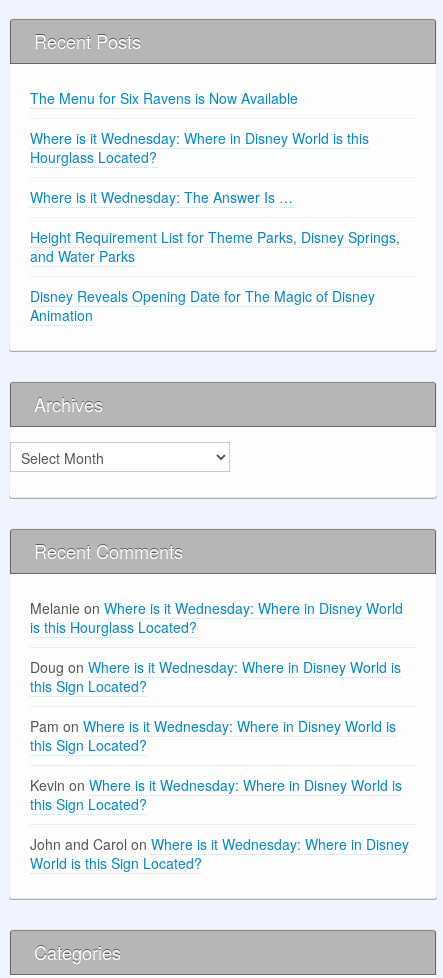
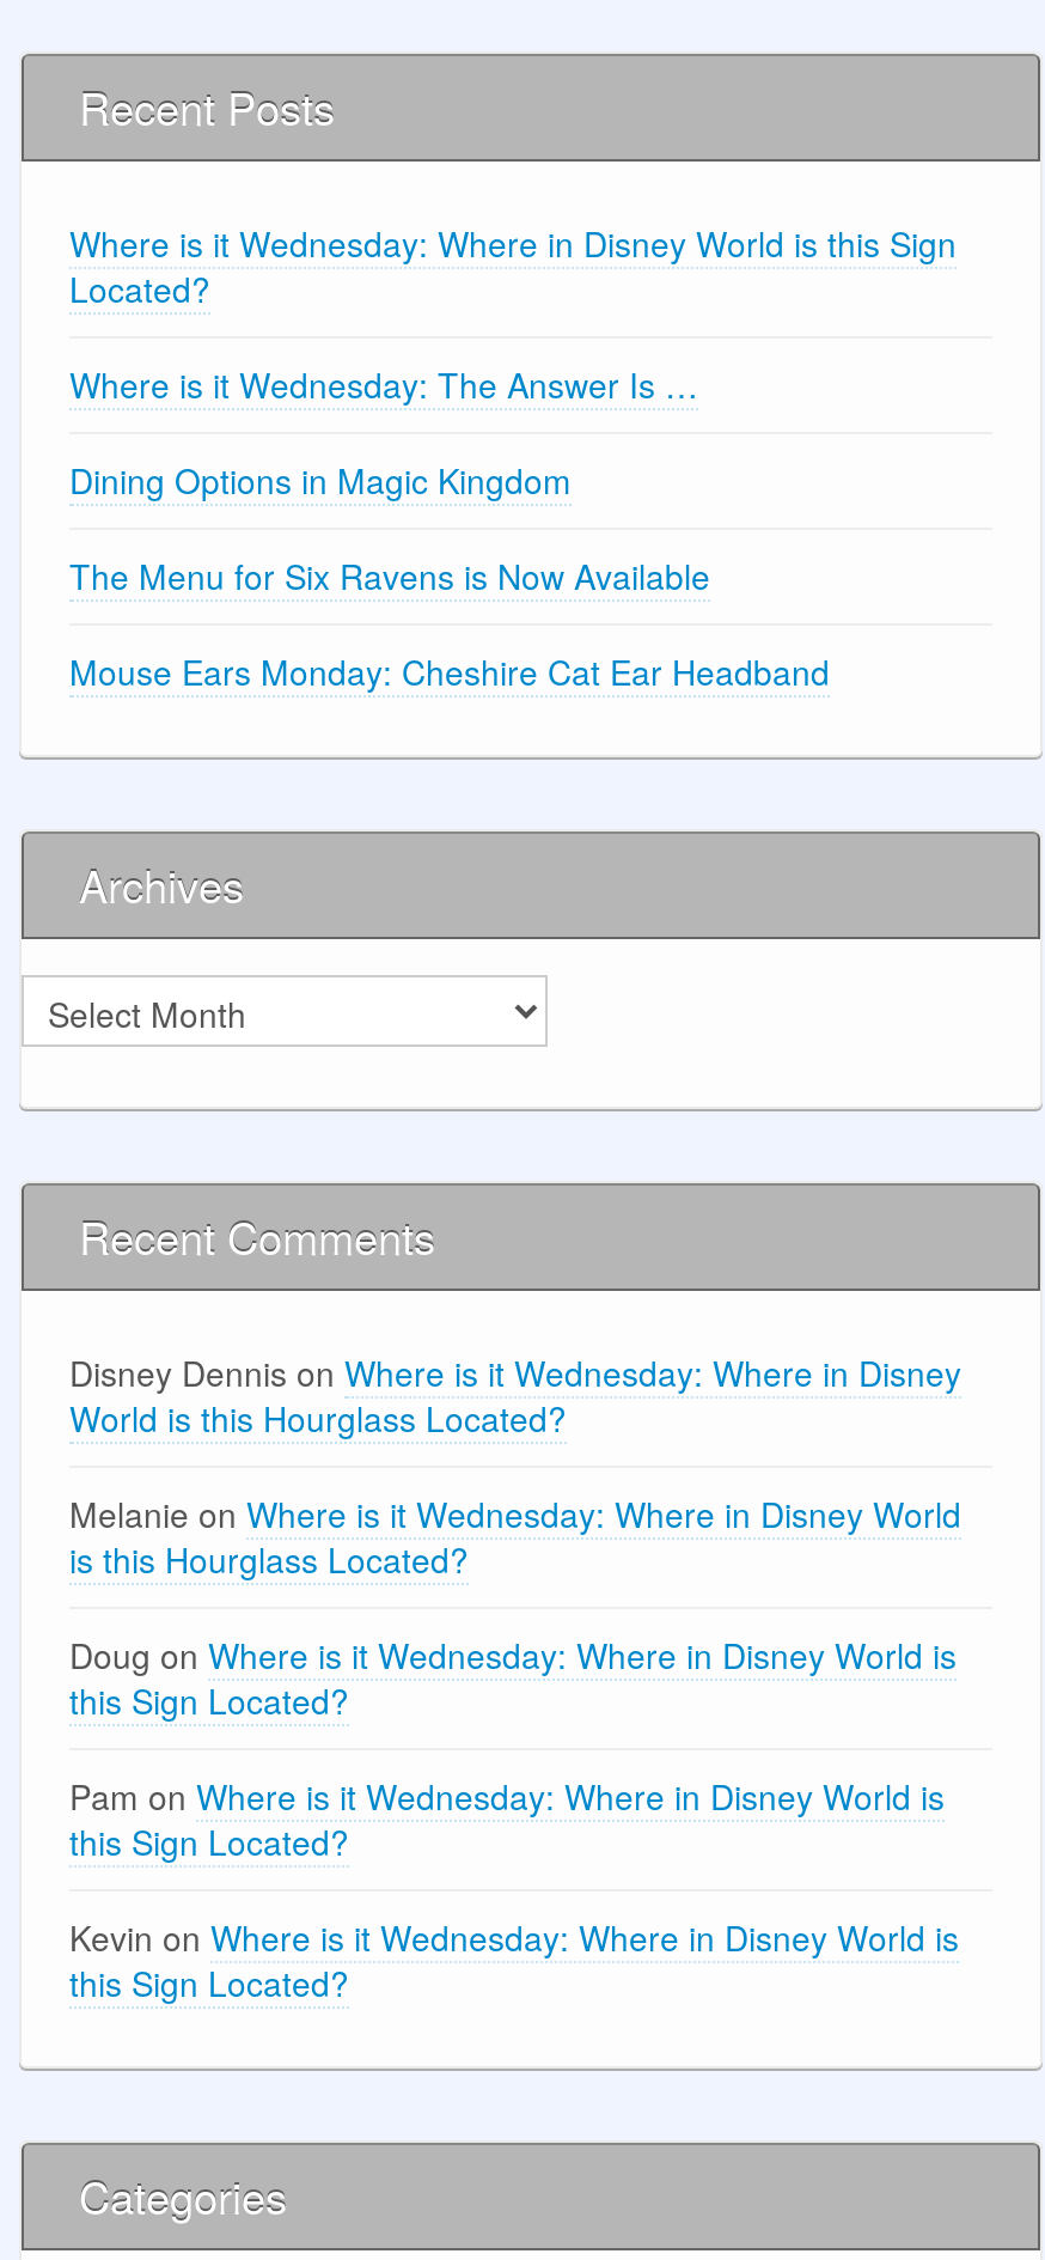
+ Where is it Wednesday: Where in Disney World is this Sign
+ Located?
+ Dining Options in Magic Kingdom

moved down: The Menu for Six Ravens is Now Available

- Where is it Wednesday: Where in Disney World is this
- Hourglass Located?
- Height Requirement List for Theme Parks, Disney Springs,
- and Water Parks
- Disney Reveals Opening Date for The Magic of Disney
- Animation
+ Mouse Ears Monday: Cheshire Cat Ear Headband

moved up: Where is it Wednesday: The Answer Is …

+ Disney Dennis on Where is it Wednesday: Where in Disney
+ World is this Hourglass Located?

moved down: Melanie on Where is it Wednesday: Where in Disney World | is this Hourglass Located? | Doug on Where is it Wednesday: Where in Disney World is | this Sign Located? | Pam on Where is it Wednesday: Where in Disney World is | this Sign Located? | Kevin on Where is it Wednesday: Where in Disney World is | this Sign Located?

- John and Carol on Where is it Wednesday: Where in Disney
- World is this Sign Located?
